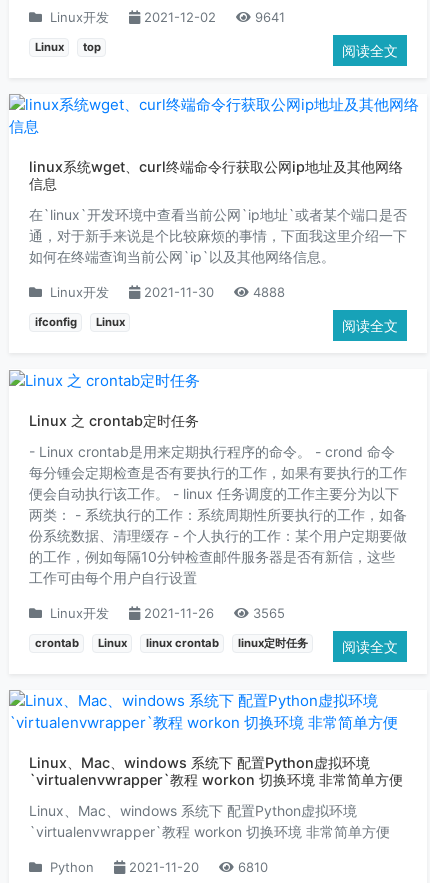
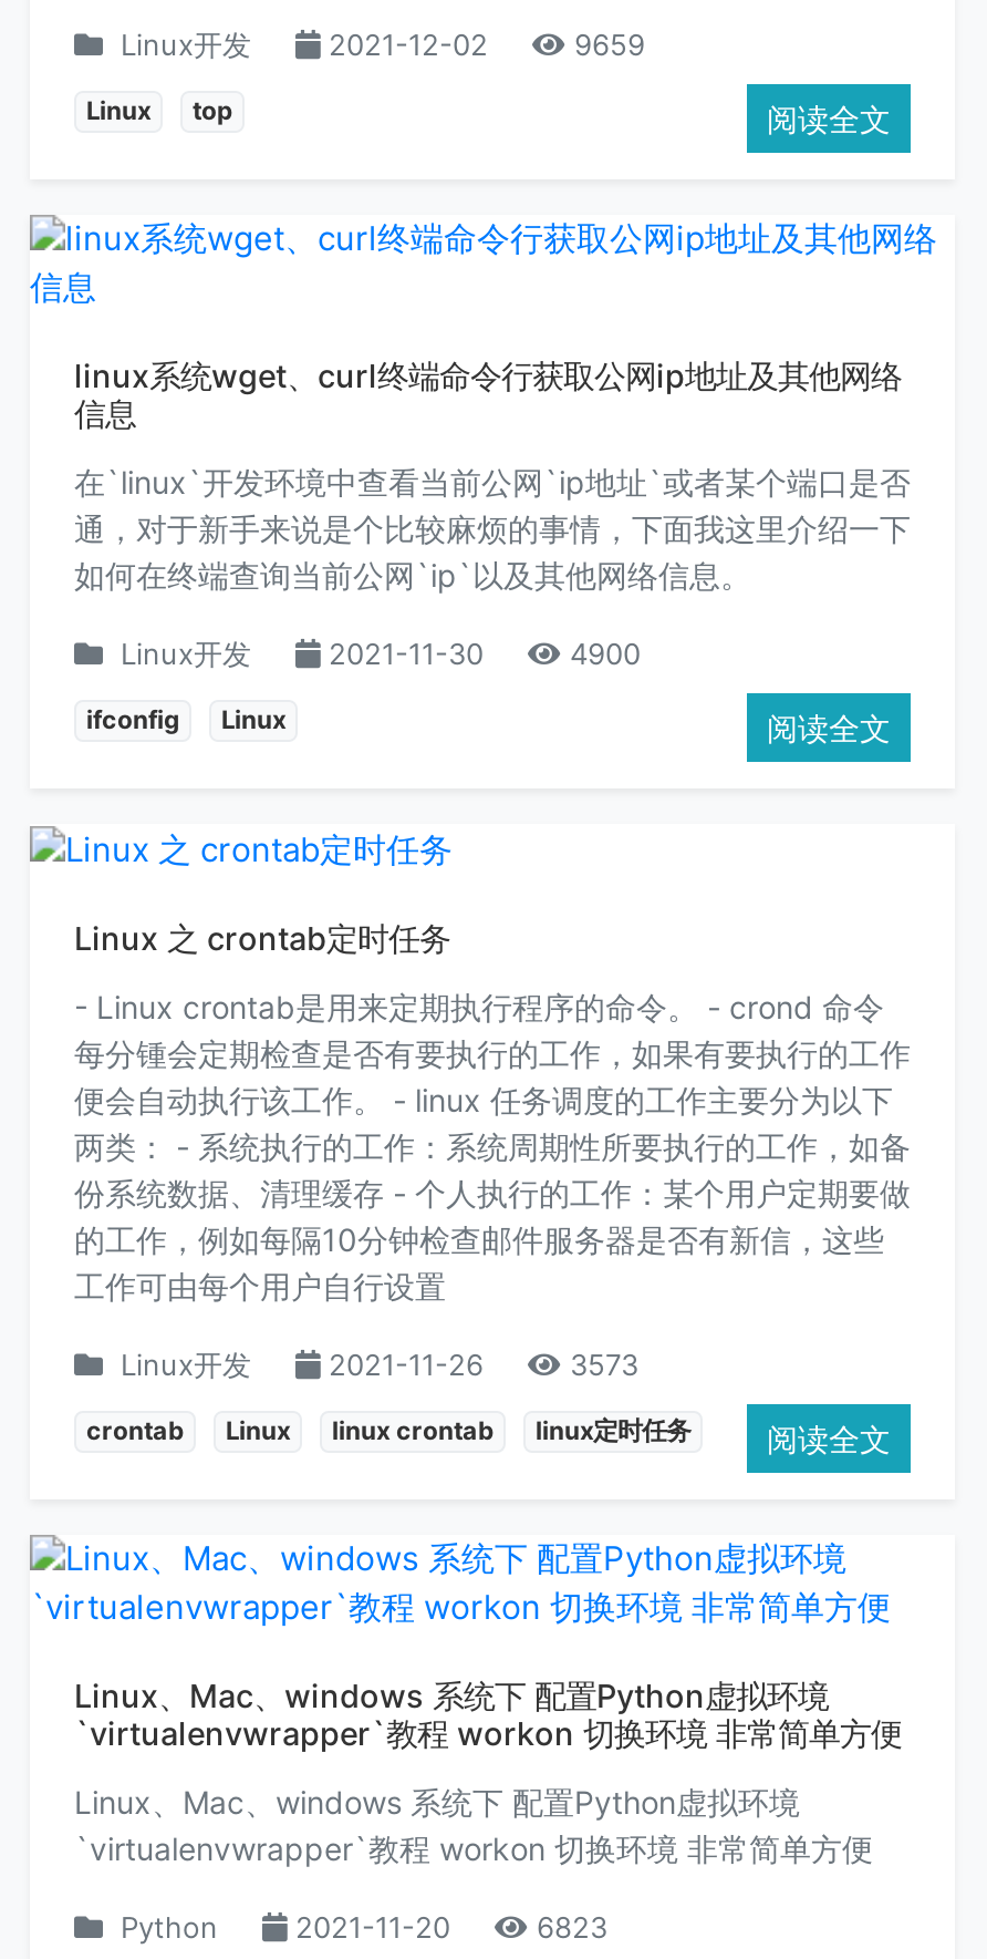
- 9641
+ 9659

- 4888
+ 4900

- 3565
+ 3573

- 6810
+ 6823
